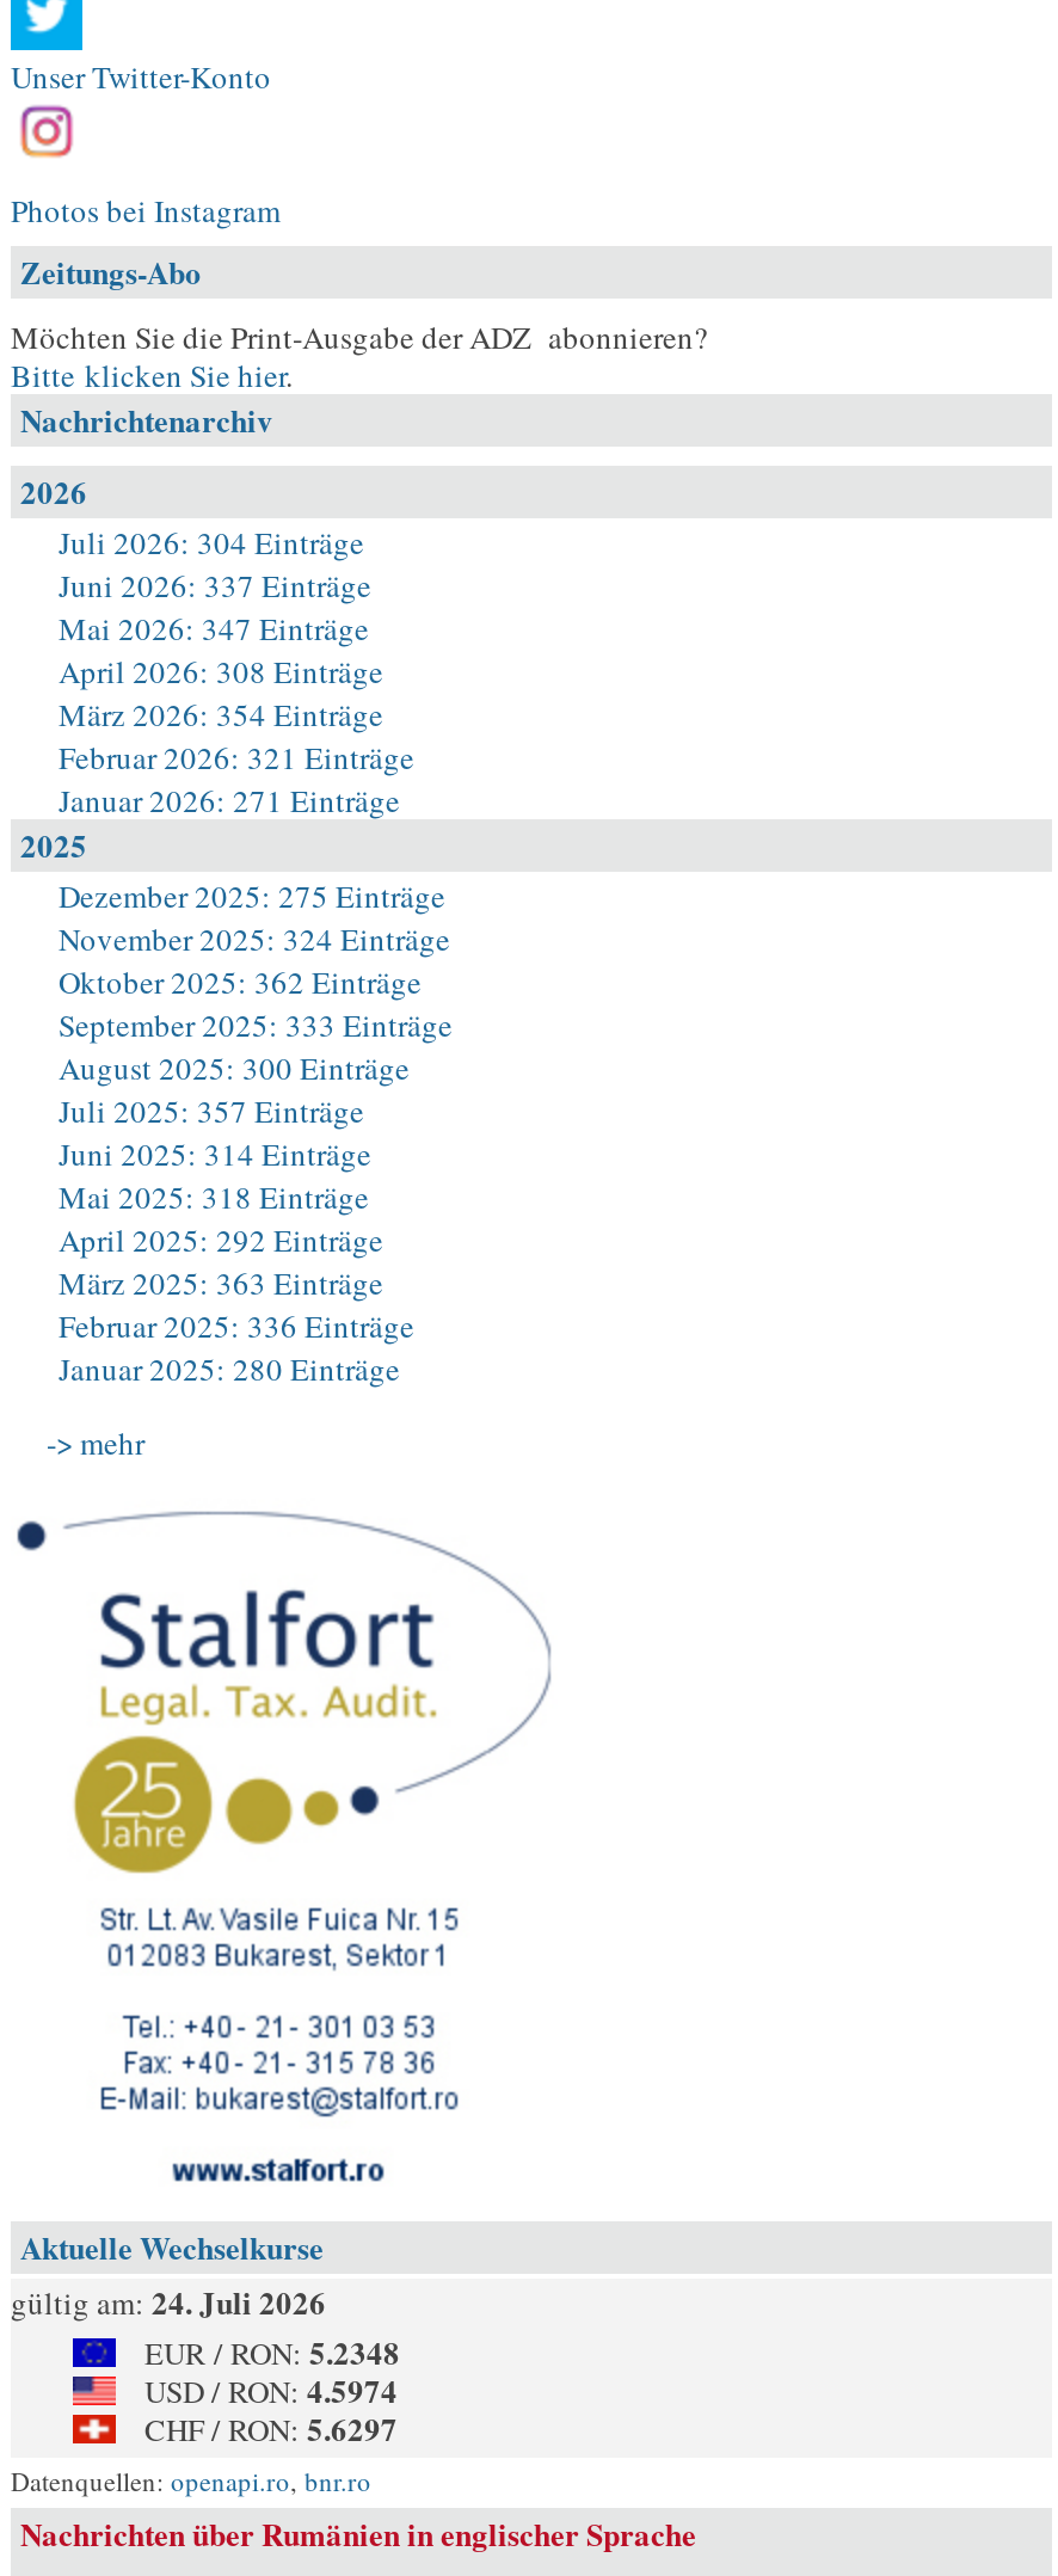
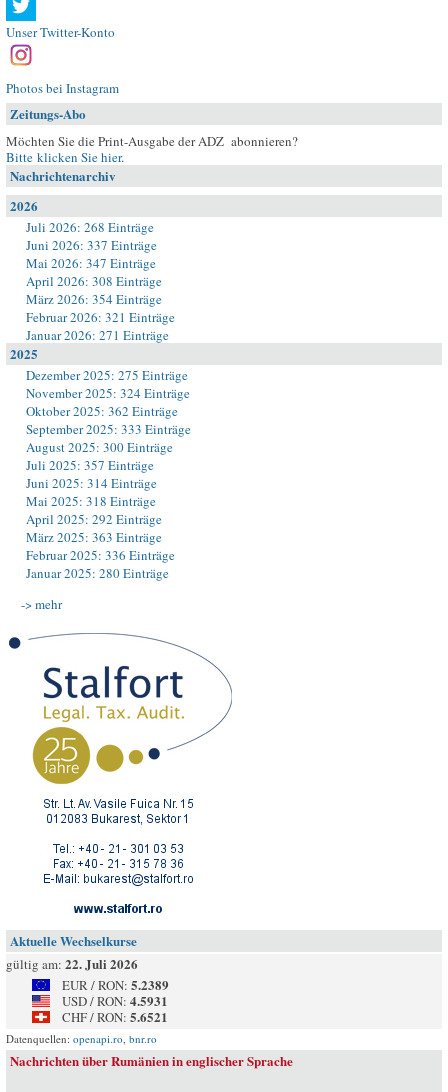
- Juli 2026: 304 Einträge
+ Juli 2026: 268 Einträge

- gültig am: 24. Juli 2026
+ gültig am: 22. Juli 2026

- EUR / RON: 5.2348
+ EUR / RON: 5.2389

- USD / RON: 4.5974
+ USD / RON: 4.5931

- CHF / RON: 5.6297
+ CHF / RON: 5.6521
